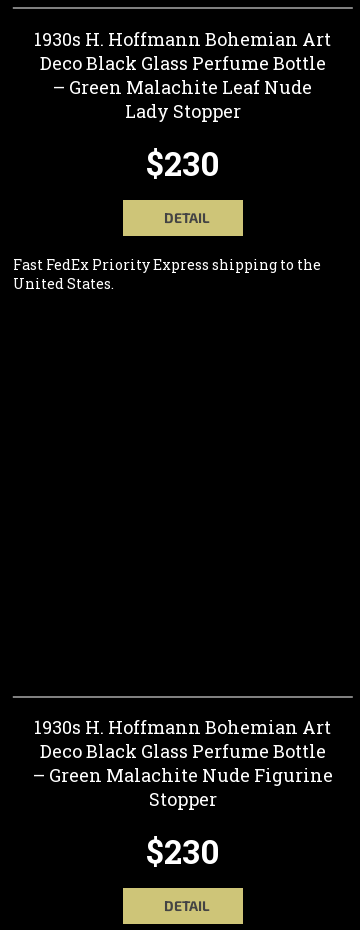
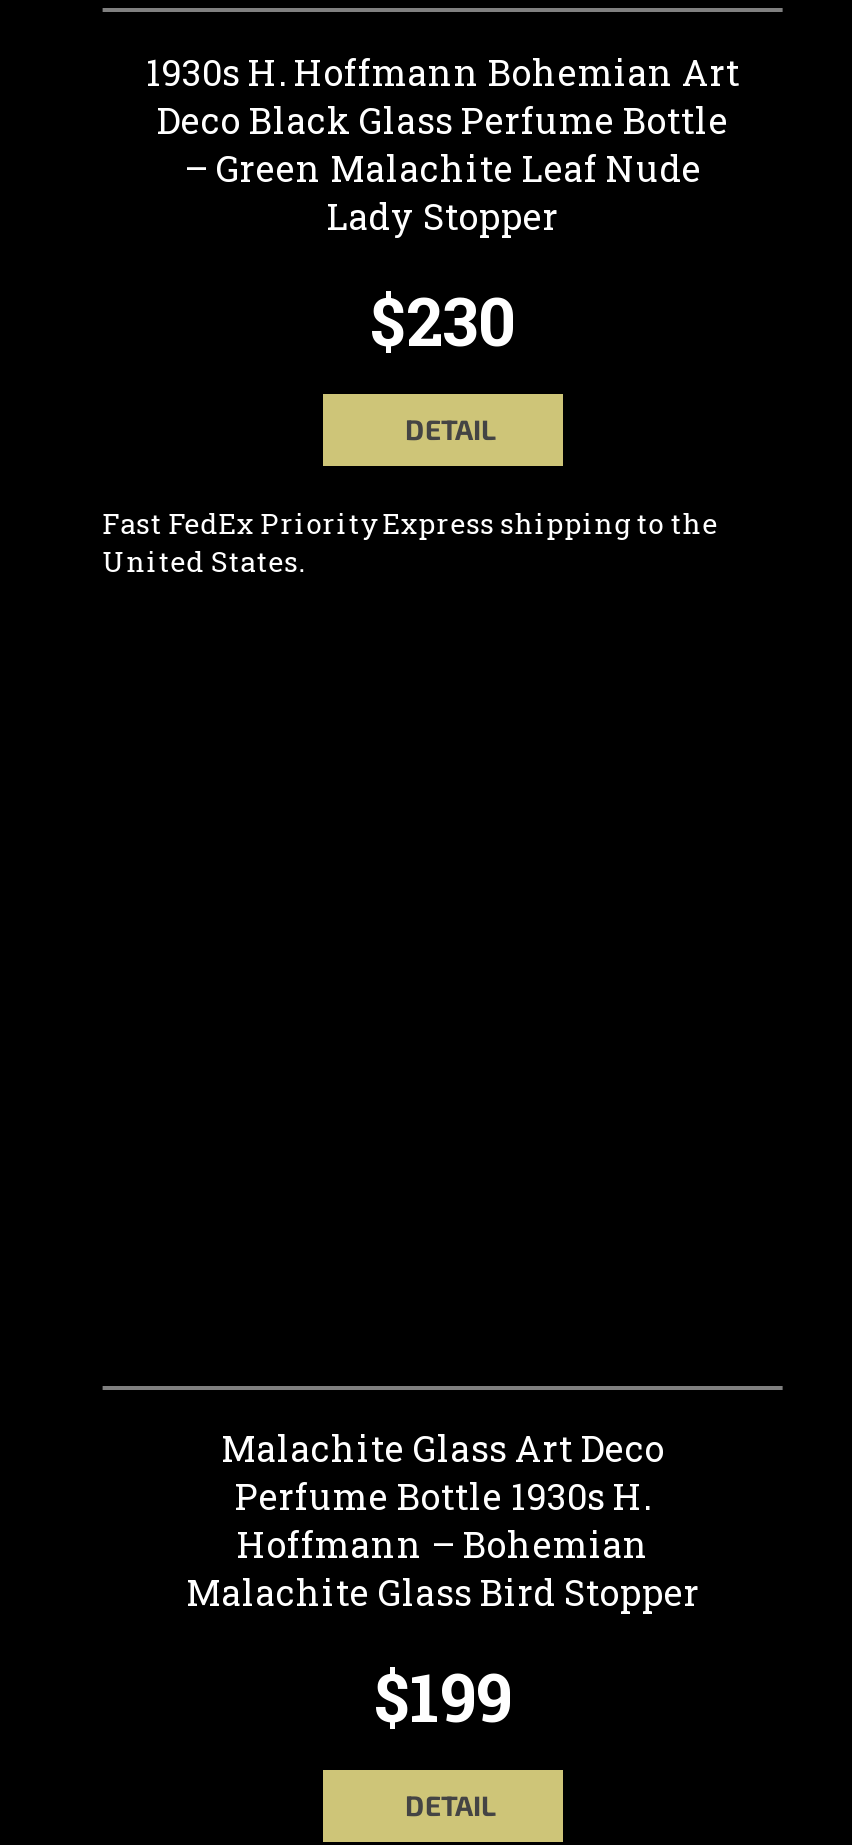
- 1930s H. Hoffmann Bohemian Art
- Deco Black Glass Perfume Bottle
- – Green Malachite Nude Figurine
- Stopper
- $230
+ Malachite Glass Art Deco
+ Perfume Bottle 1930s H.
+ Hoffmann – Bohemian
+ Malachite Glass Bird Stopper
+ $199
